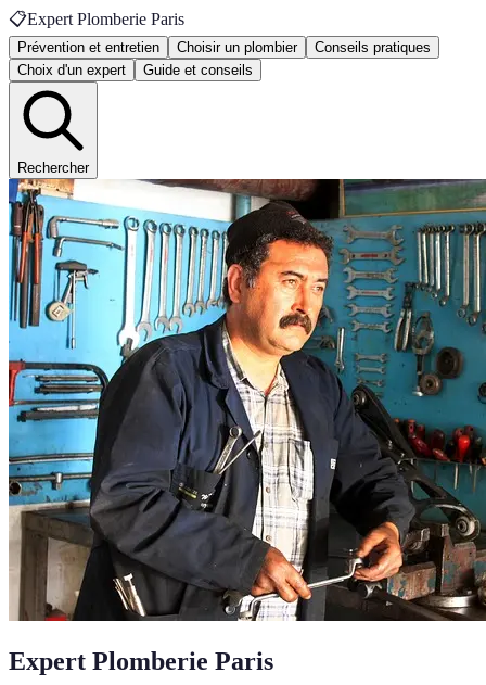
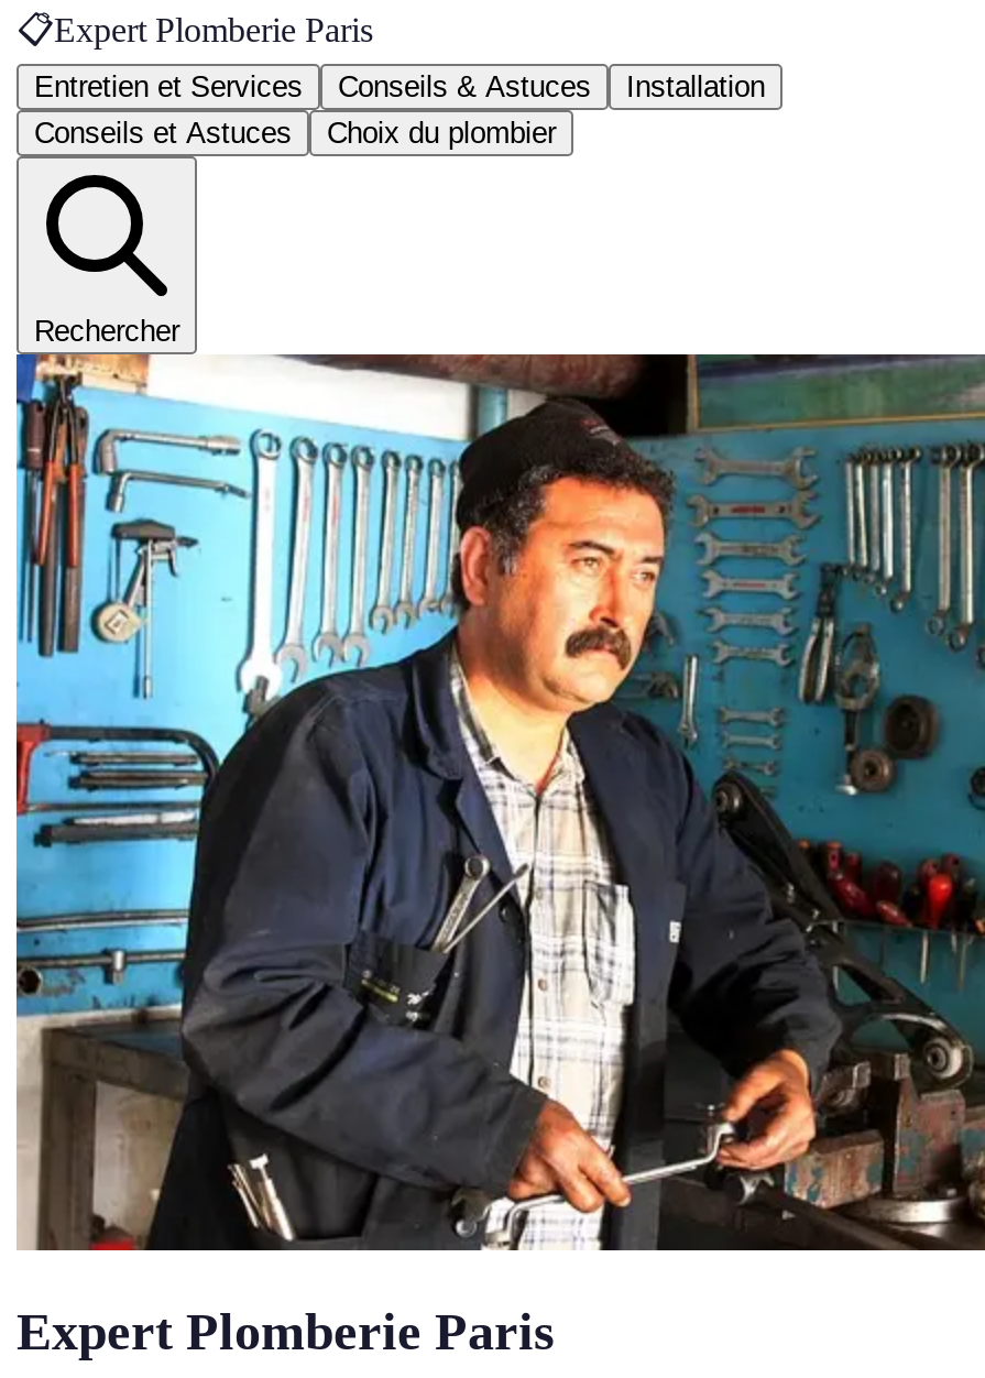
- Prévention et entretien
- Choisir un plombier
- Conseils pratiques
- Choix d'un expert
- Guide et conseils
+ Entretien et Services
+ Conseils & Astuces
+ Installation
+ Conseils et Astuces
+ Choix du plombier
